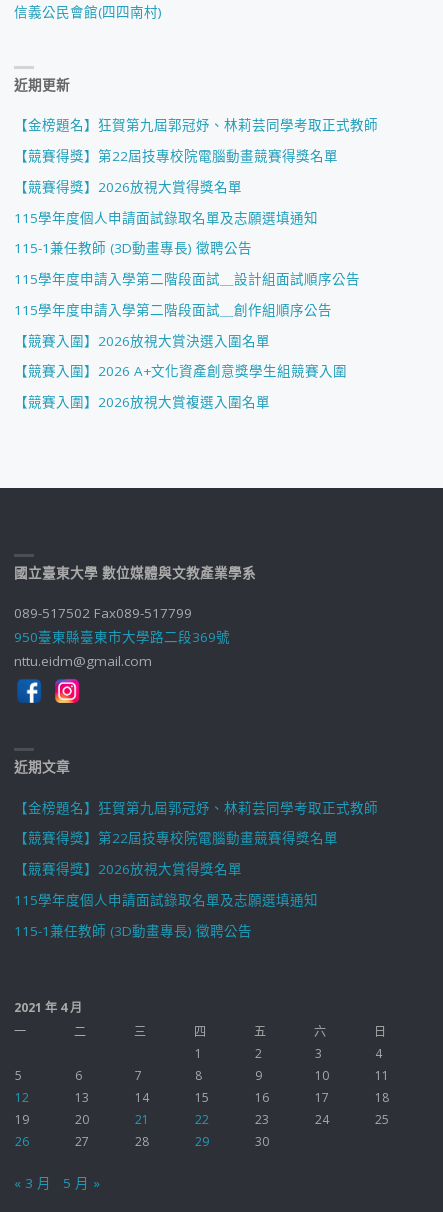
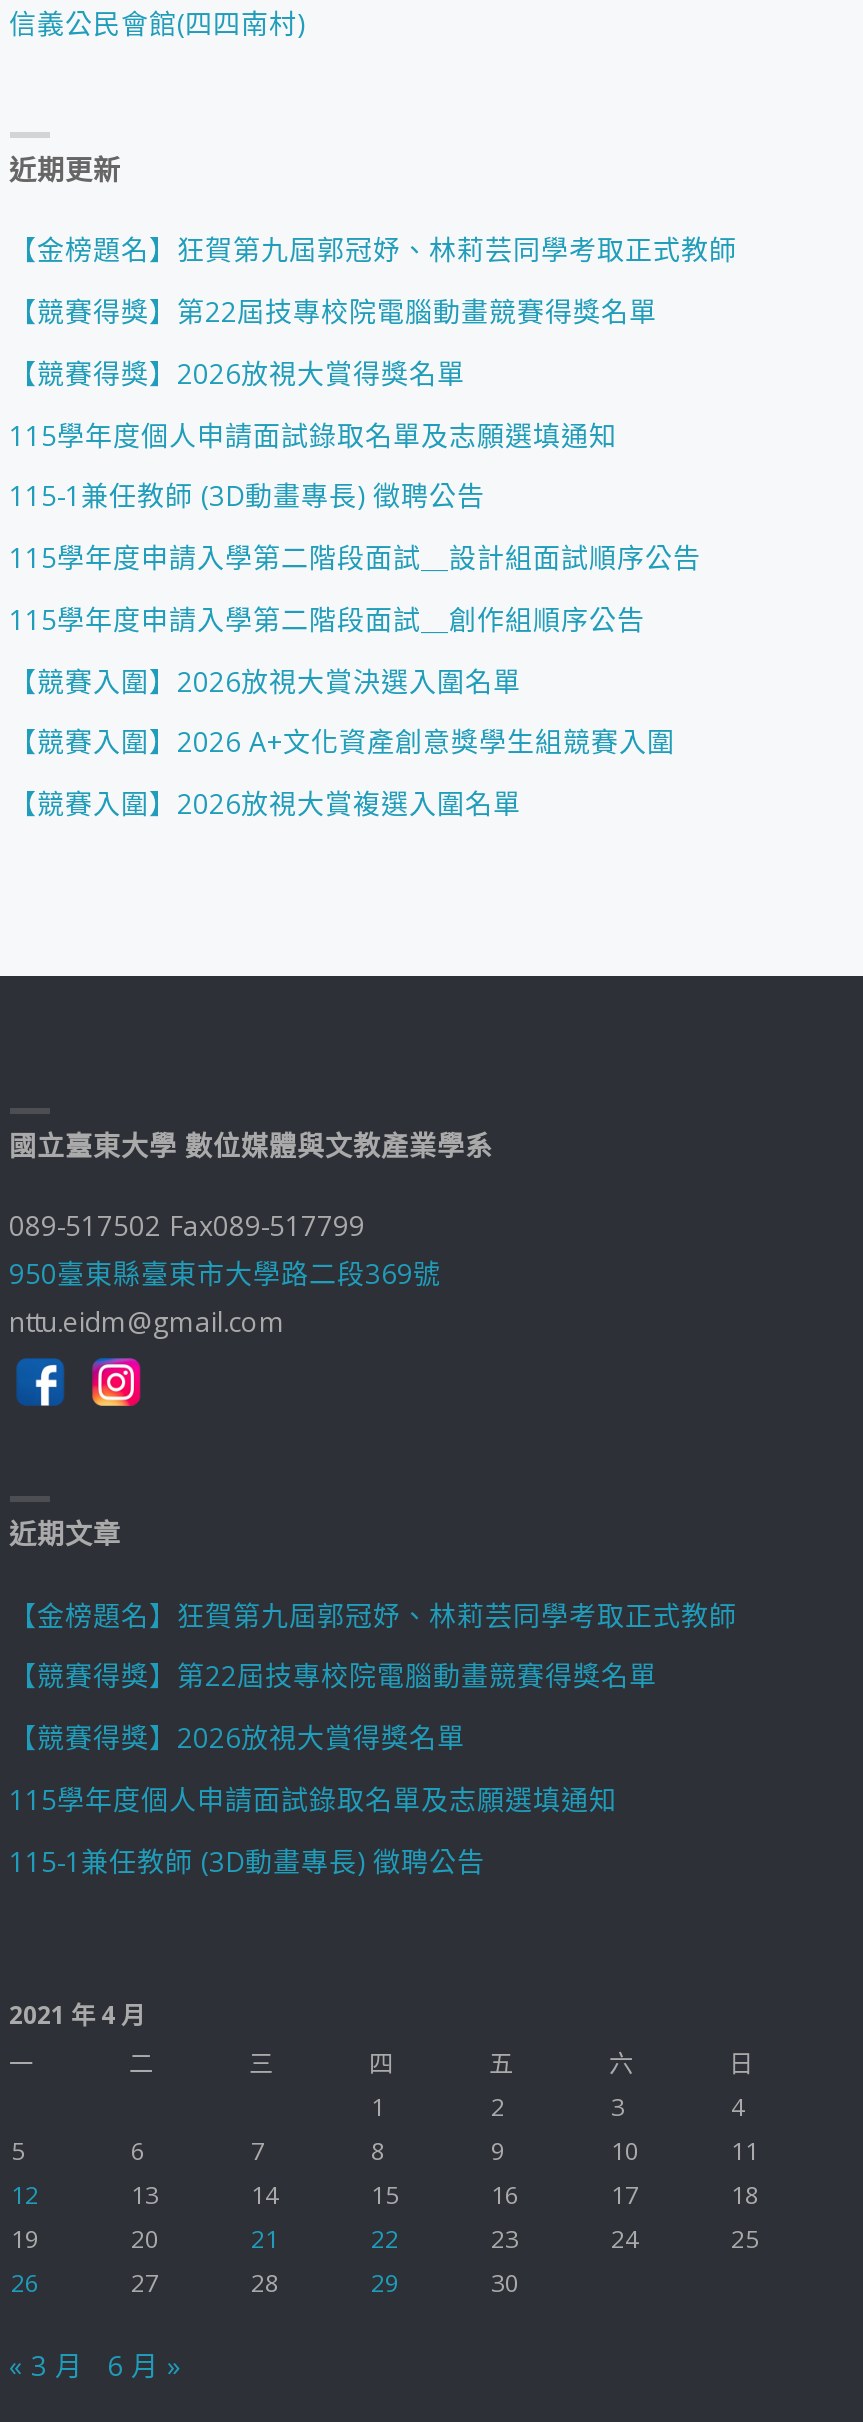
- « 3 月 5 月 »
+ « 3 月 6 月 »
